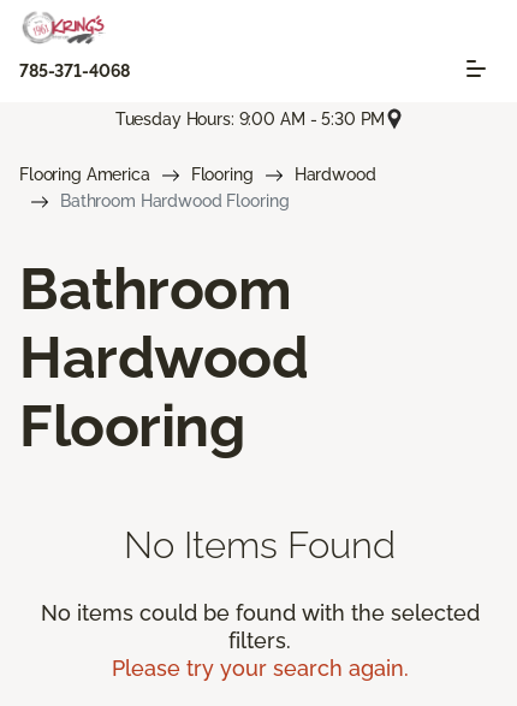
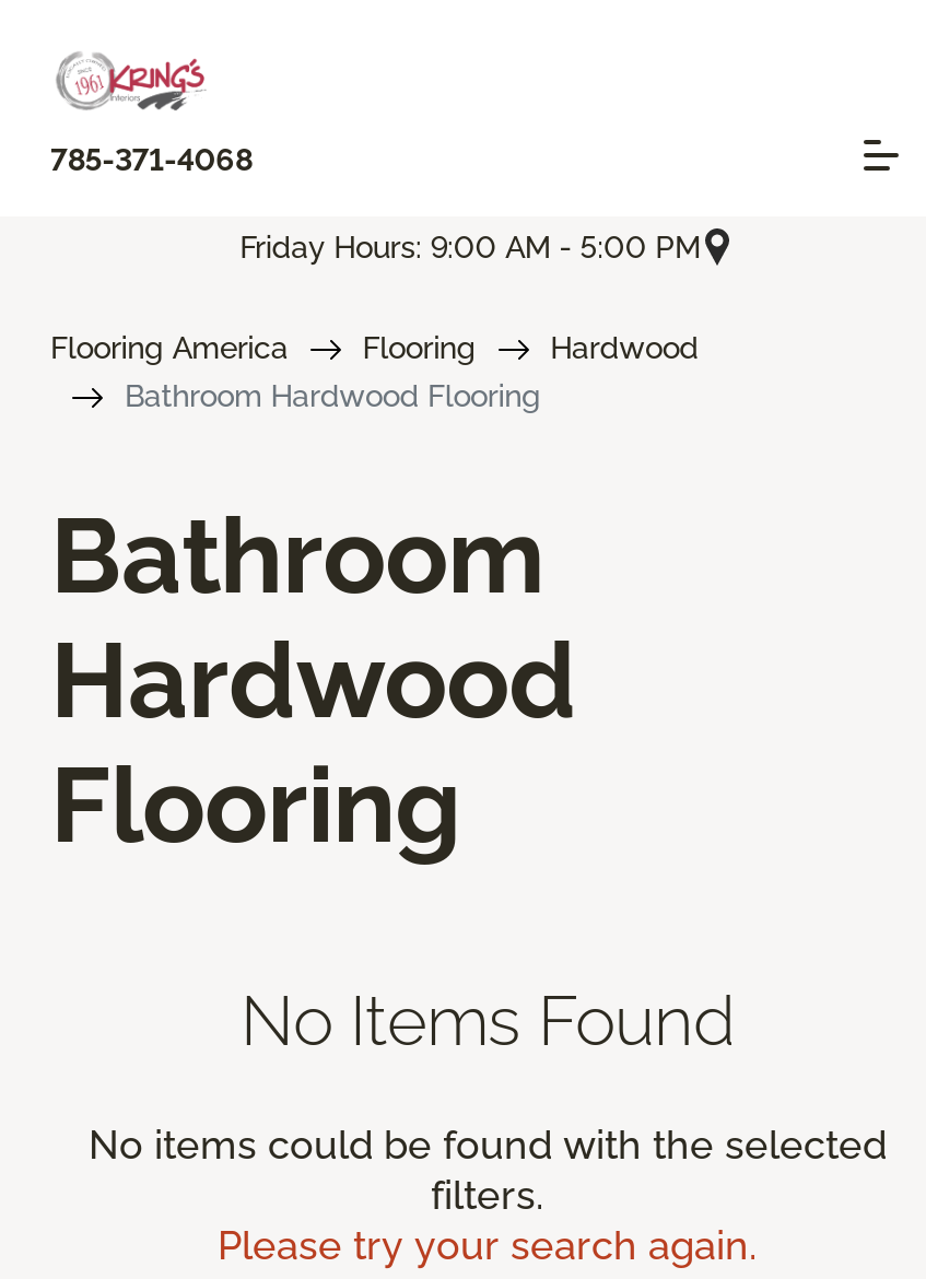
- Tuesday Hours: 9:00 AM - 5:30 PM
+ Friday Hours: 9:00 AM - 5:00 PM
